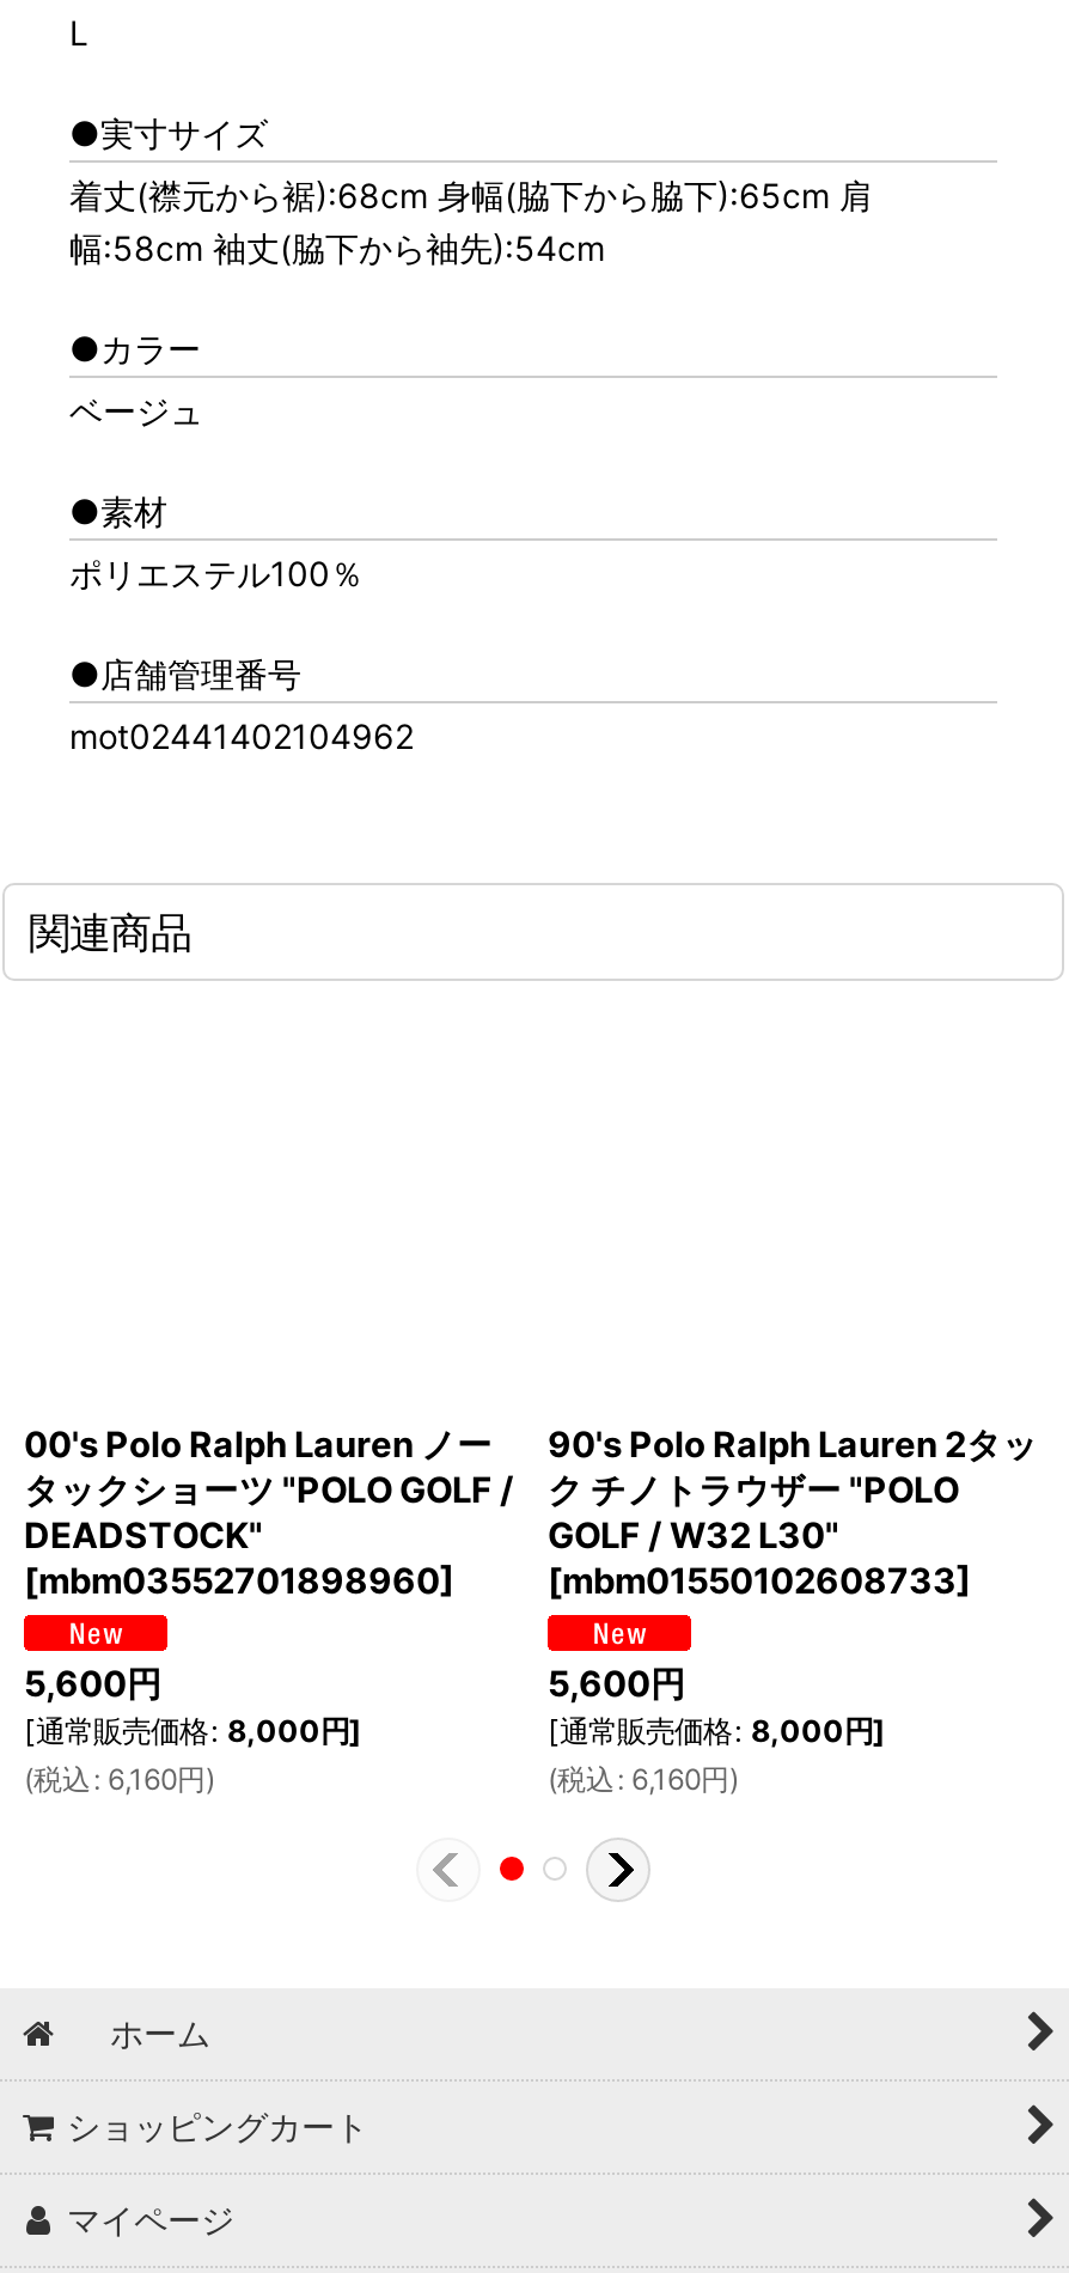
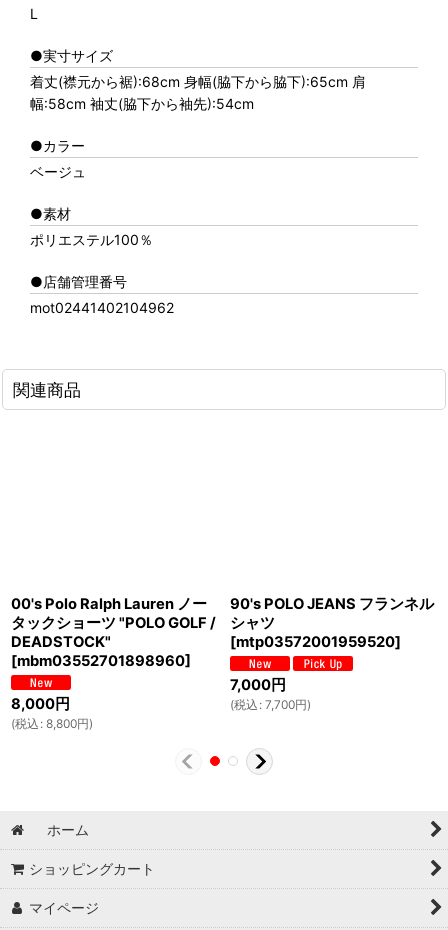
- 90's Polo Ralph Lauren 2タッ
- ク チノトラウザー "POLO
- GOLF / W32 L30"
- [mbm01550102608733]
+ 90's POLO JEANS フランネル
+ シャツ
+ [mtp03572001959520]

- 5,600円
- [通常販売価格: 8,000円]
- (税込: 6,160円)
+ 8,000円
+ (税込: 8,800円)

- 5,600円
- [通常販売価格: 8,000円]
- (税込: 6,160円)
+ 7,000円
+ (税込: 7,700円)
